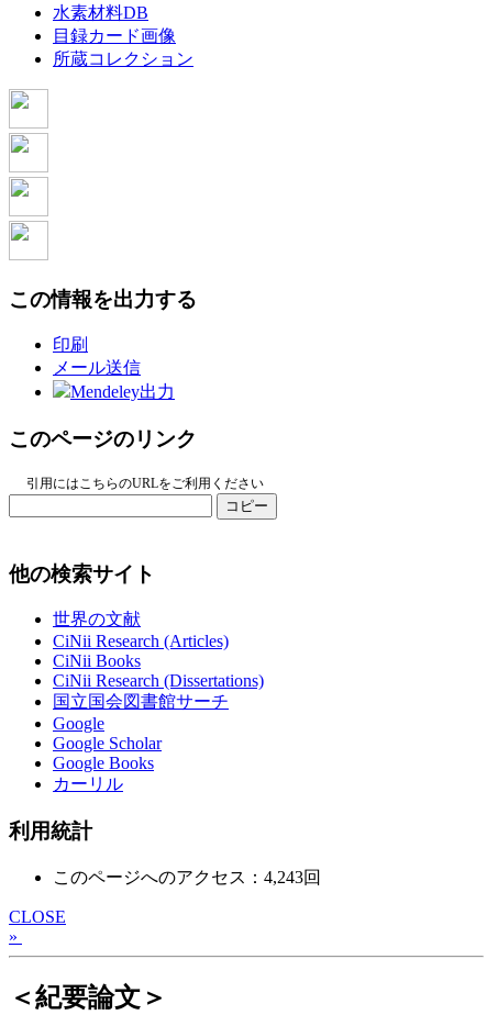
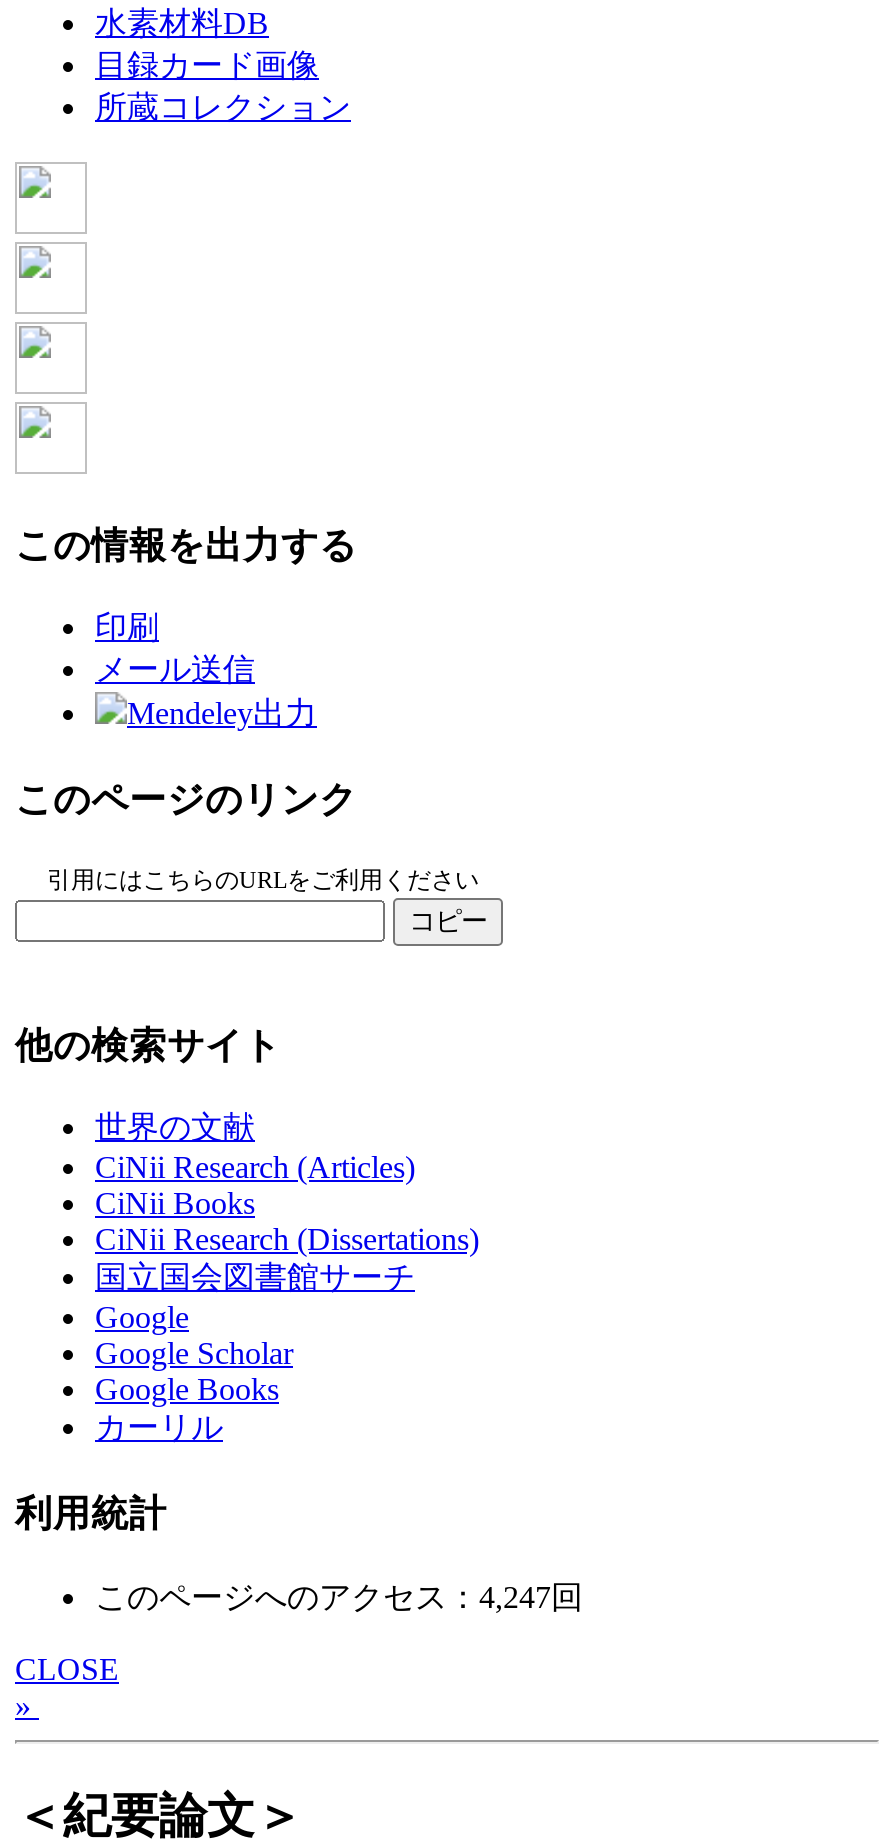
- このページへのアクセス：4,243回
+ このページへのアクセス：4,247回
